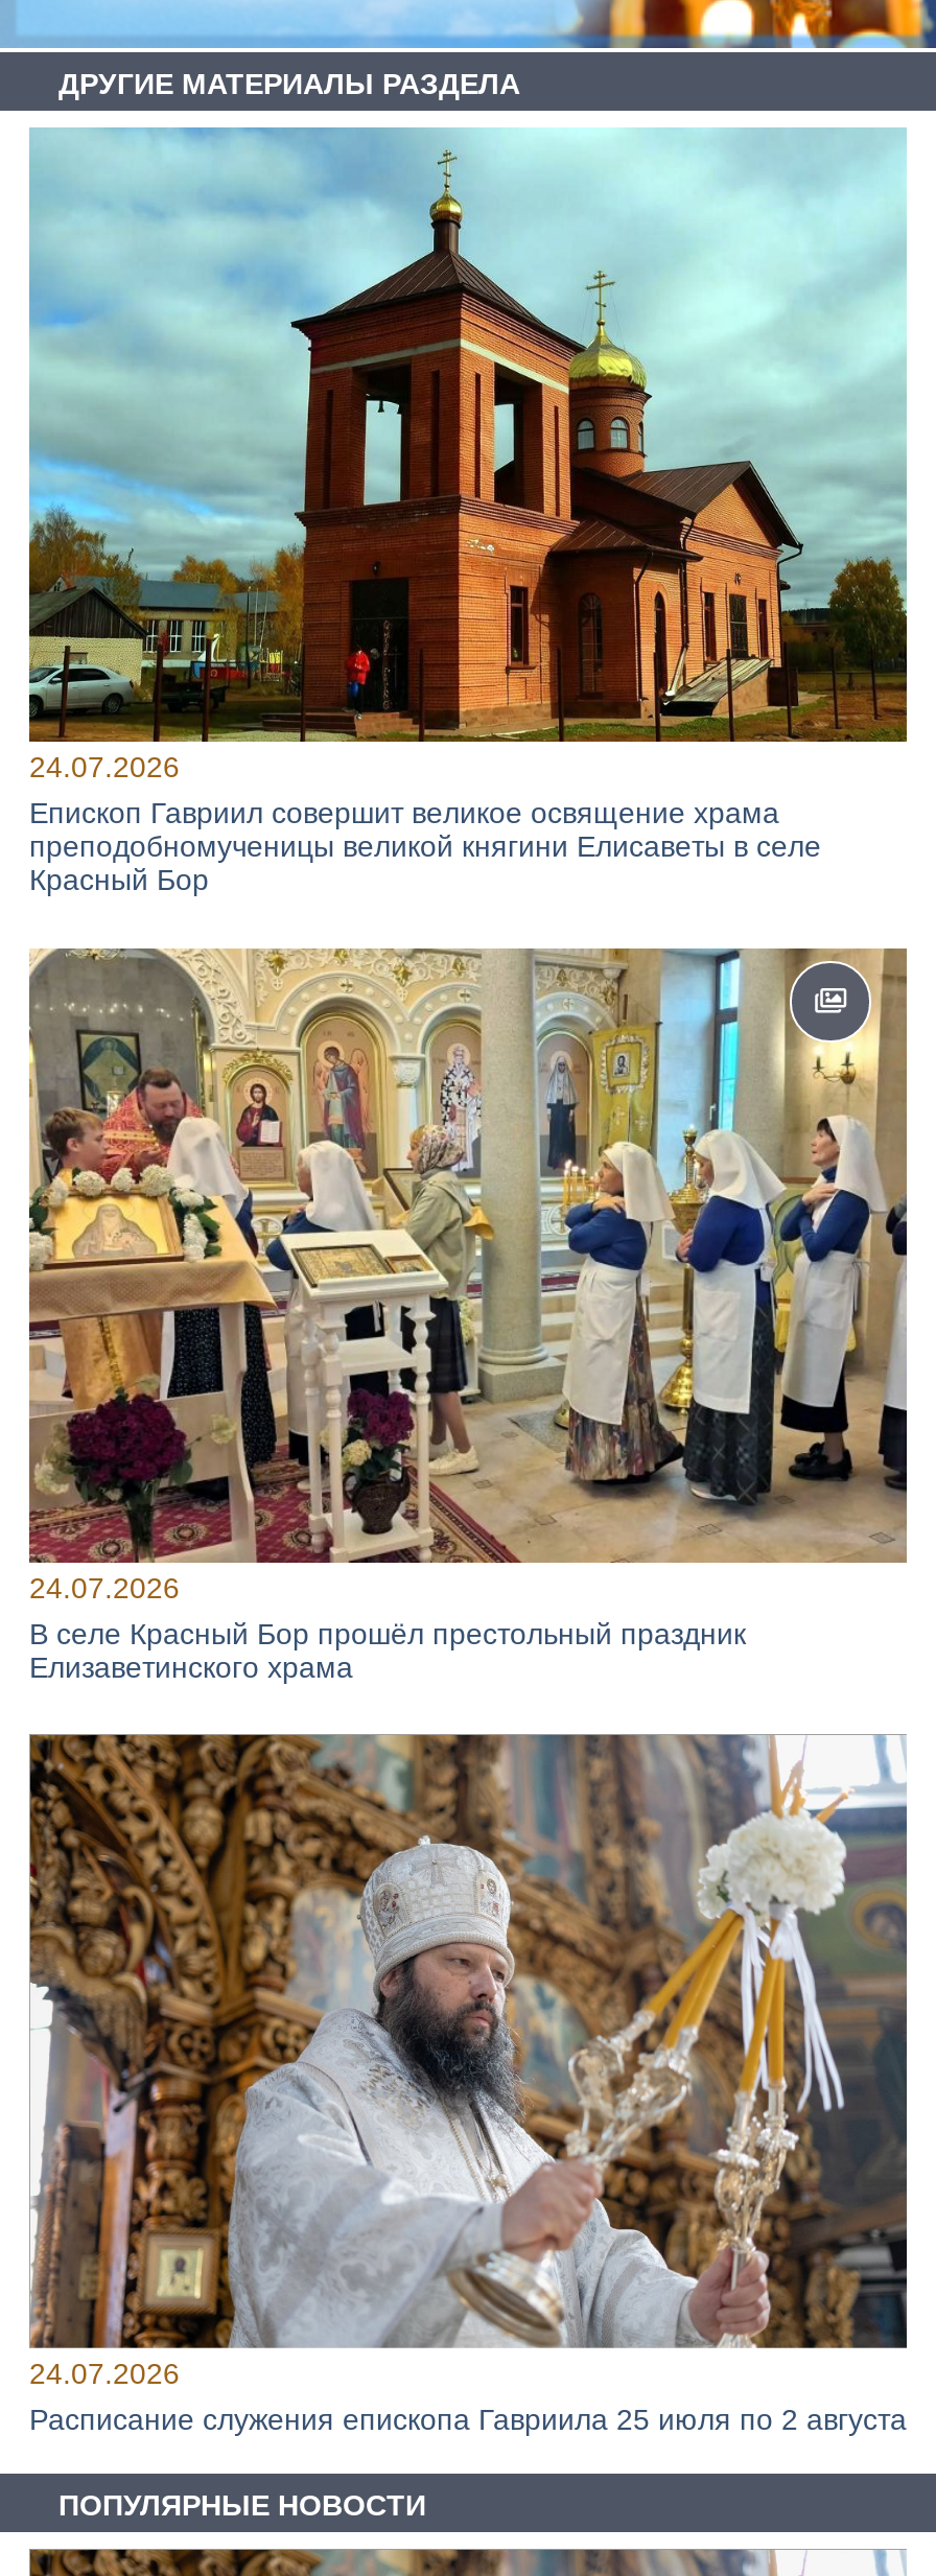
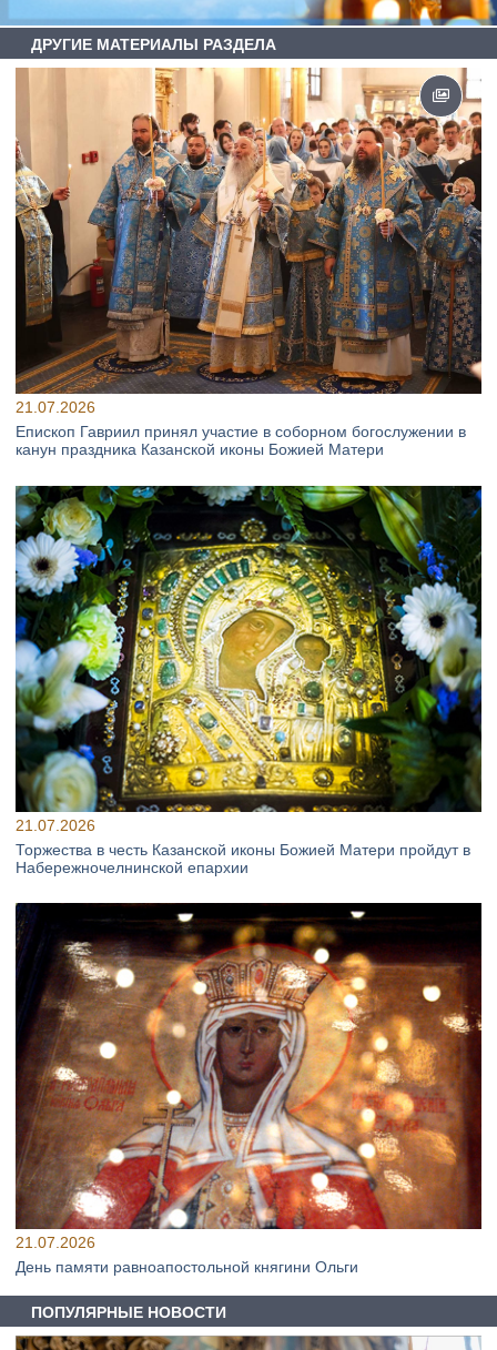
- [image]
- 24.07.2026
- Епископ Гавриил совершит великое освящение храма
- преподобномученицы великой княгини Елисаветы в селе
- Красный Бор
+ [image]
+ 21.07.2026
+ Епископ Гавриил принял участие в соборном богослужении в
+ канун праздника Казанской иконы Божией Матери

- [image]
- 24.07.2026
- В селе Красный Бор прошёл престольный праздник
- Елизаветинского храма
+ [image]
+ 21.07.2026
+ Торжества в честь Казанской иконы Божией Матери пройдут в
+ Набережночелнинской епархии

- [image]
- 24.07.2026
- Расписание служения епископа Гавриила 25 июля по 2 августа
+ [image]
+ 21.07.2026
+ День памяти равноапостольной княгини Ольги
